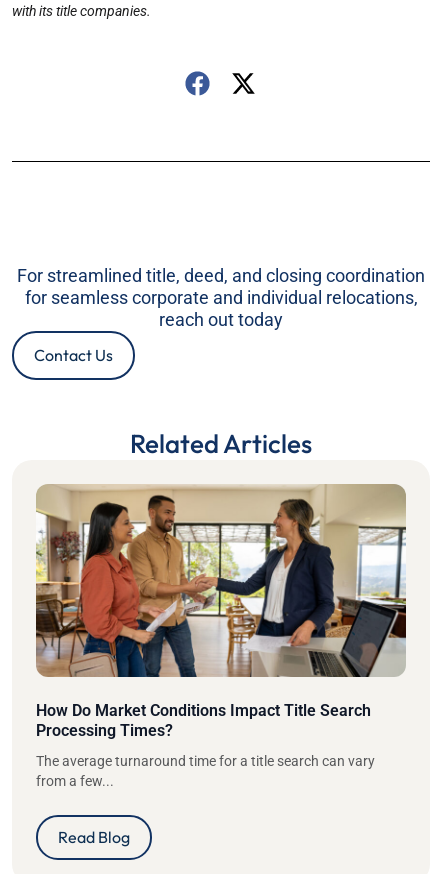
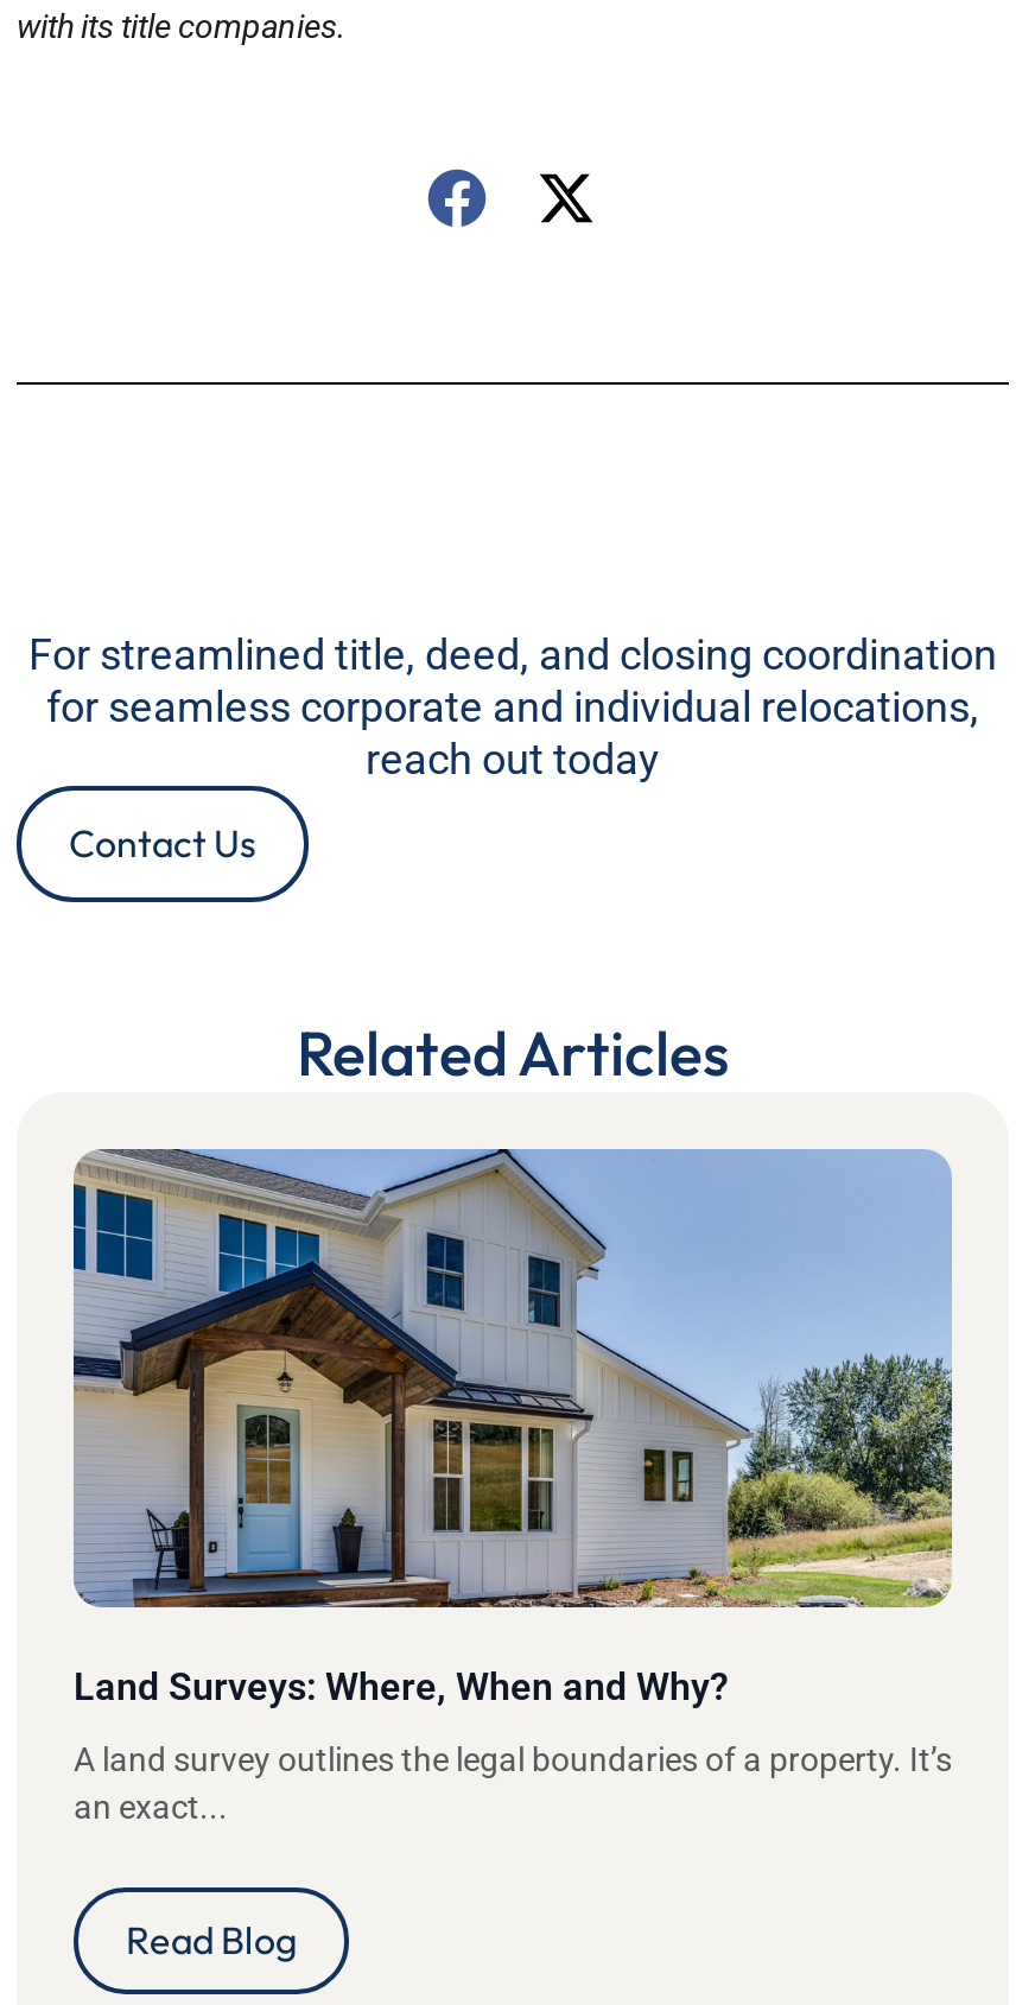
- [image]
- How Do Market Conditions Impact Title Search
- Processing Times?
+ [image]
+ Land Surveys: Where, When and Why?

- The average turnaround time for a title search can vary
- from a few...
+ A land survey outlines the legal boundaries of a property. It’s
+ an exact...
